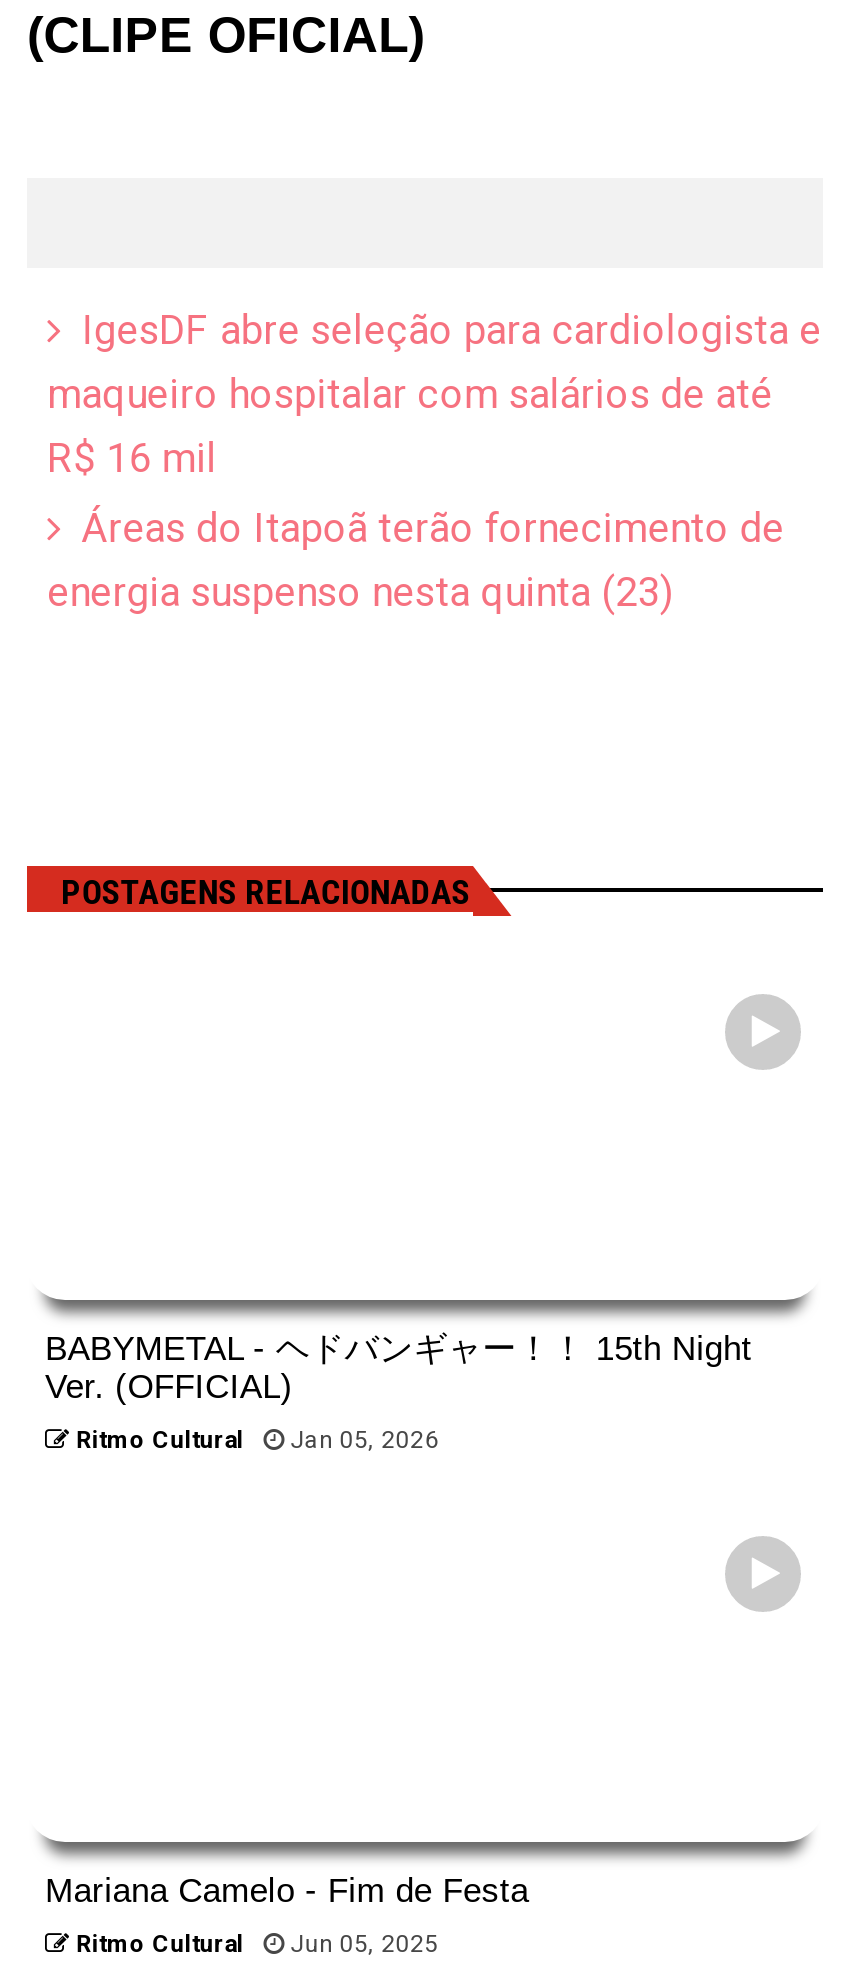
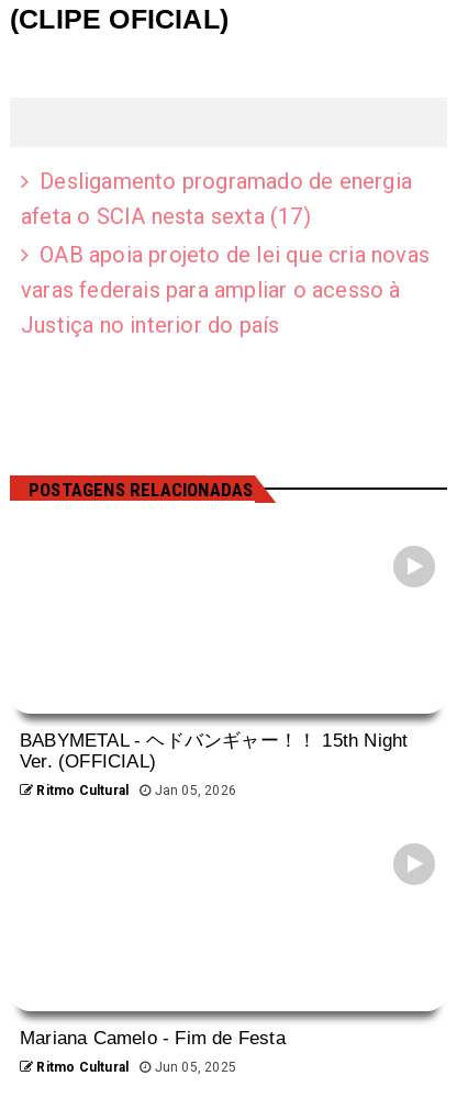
- IgesDF abre seleção para cardiologista e
- maqueiro hospitalar com salários de até
- R$ 16 mil
+ Desligamento programado de energia
+ afeta o SCIA nesta sexta (17)

- Áreas do Itapoã terão fornecimento de
- energia suspenso nesta quinta (23)
+ OAB apoia projeto de lei que cria novas
+ varas federais para ampliar o acesso à
+ Justiça no interior do país
